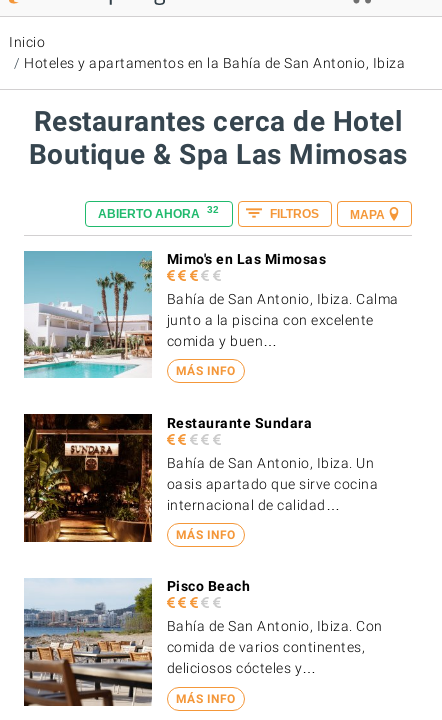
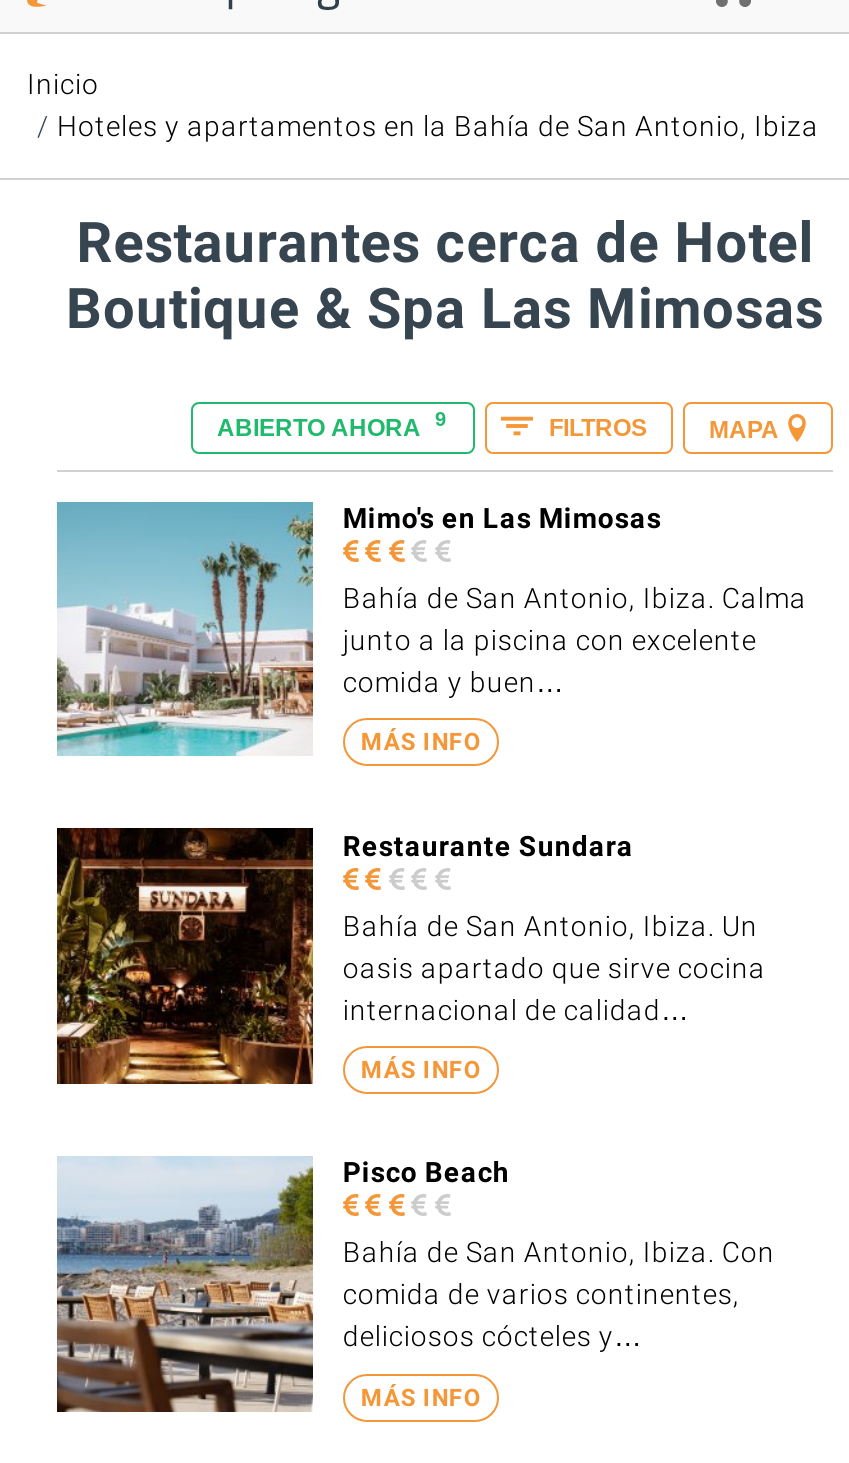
- ABIERTO AHORA 32
+ ABIERTO AHORA 9
